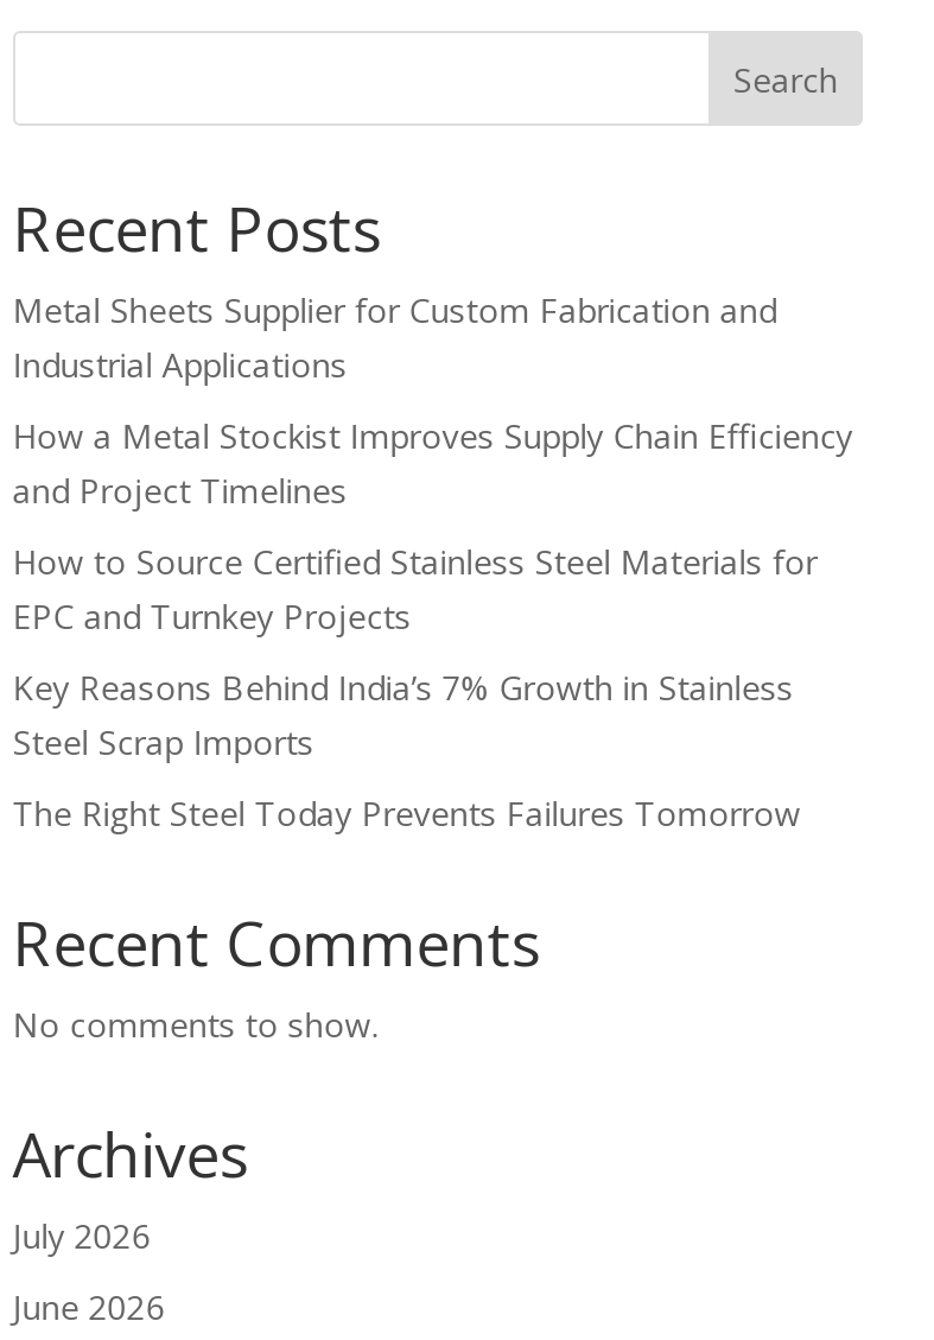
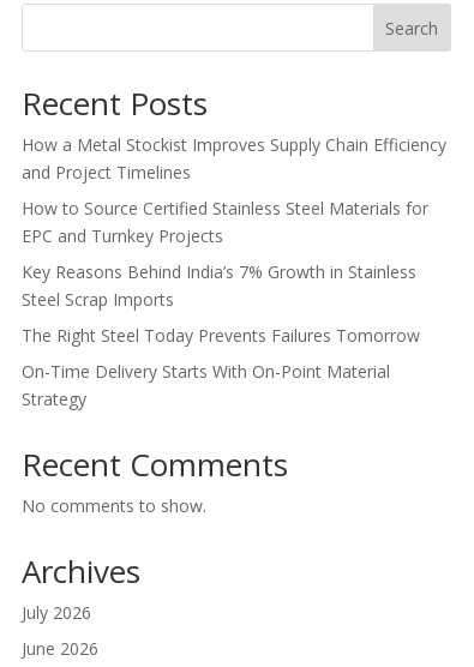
- Metal Sheets Supplier for Custom Fabrication and
- Industrial Applications

moved up: How a Metal Stockist Improves Supply Chain Efficiency | and Project Timelines | How to Source Certified Stainless Steel Materials for | EPC and Turnkey Projects | Key Reasons Behind India’s 7% Growth in Stainless | Steel Scrap Imports | The Right Steel Today Prevents Failures Tomorrow

+ On-Time Delivery Starts With On-Point Material
+ Strategy
